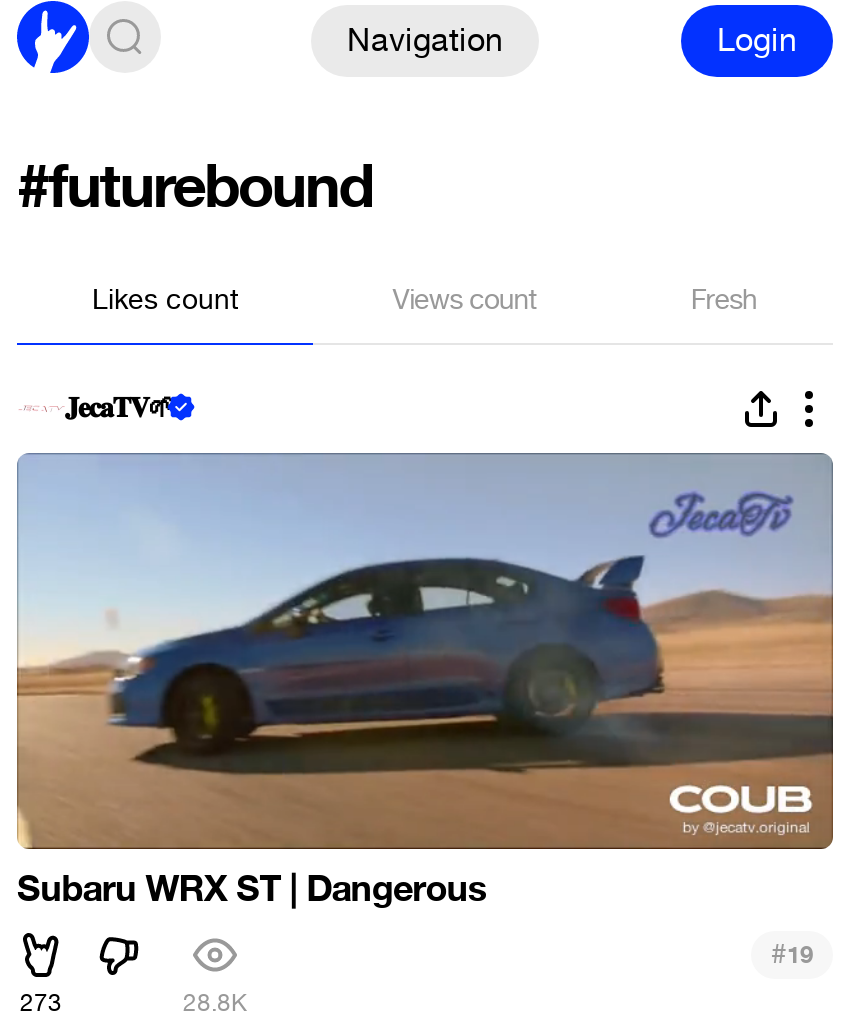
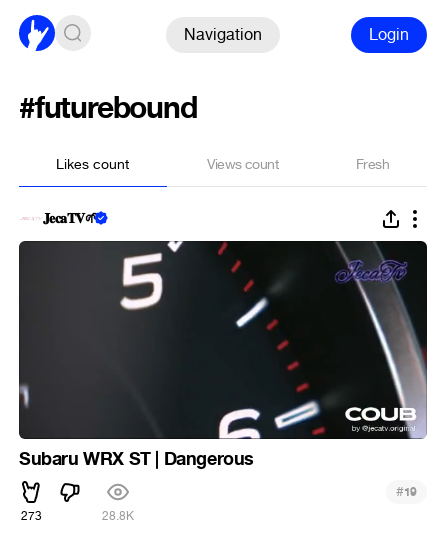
- [image]
+ [image]
